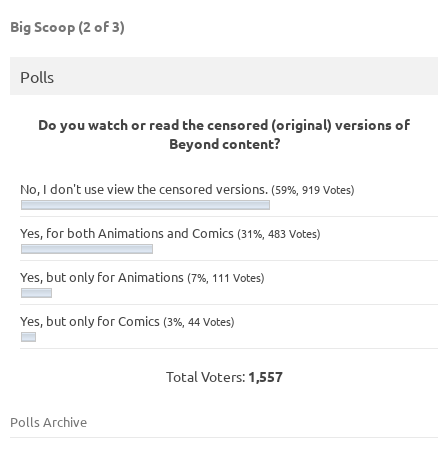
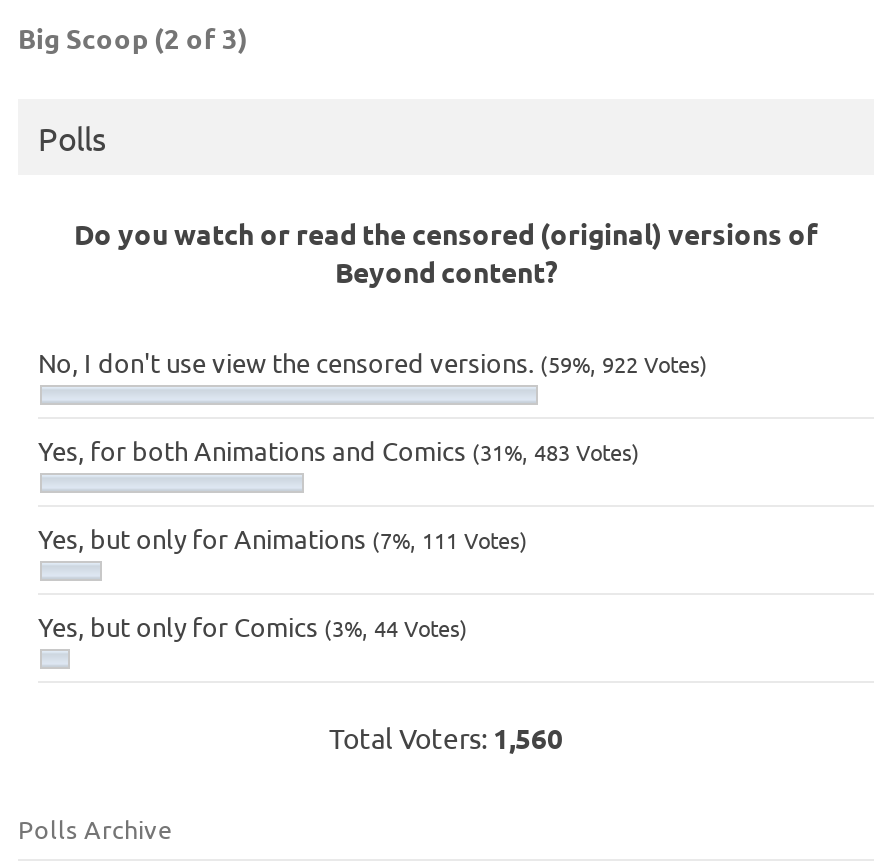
- No, I don't use view the censored versions. (59%, 919 Votes)
+ No, I don't use view the censored versions. (59%, 922 Votes)

- Total Voters: 1,557
+ Total Voters: 1,560
